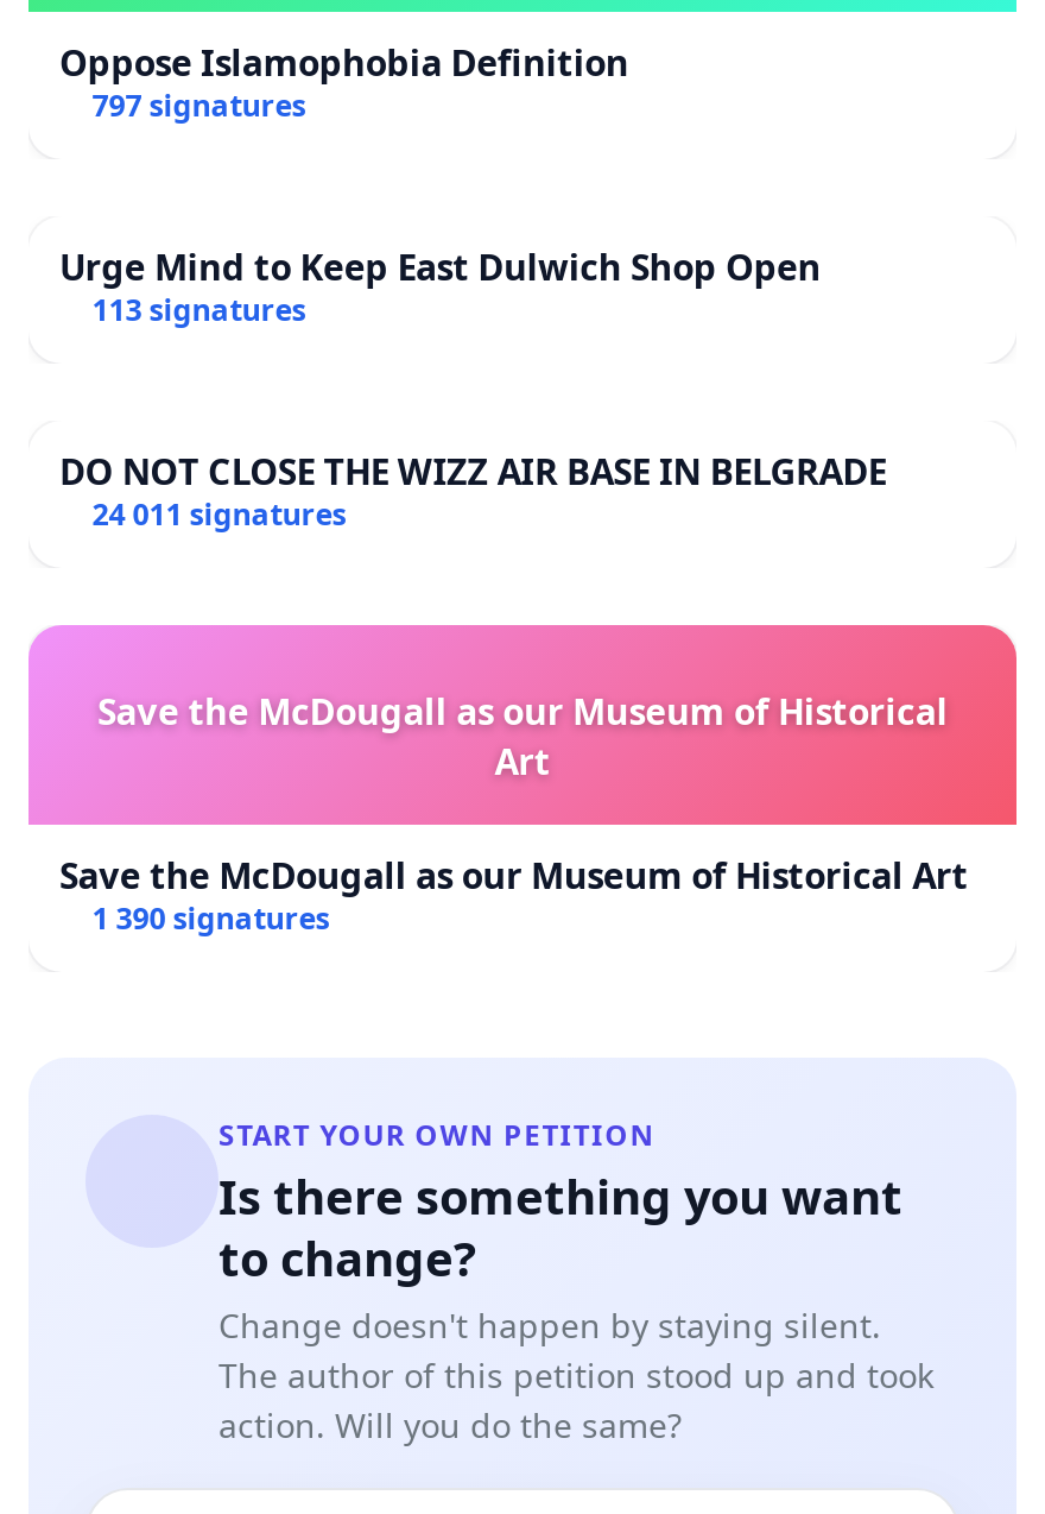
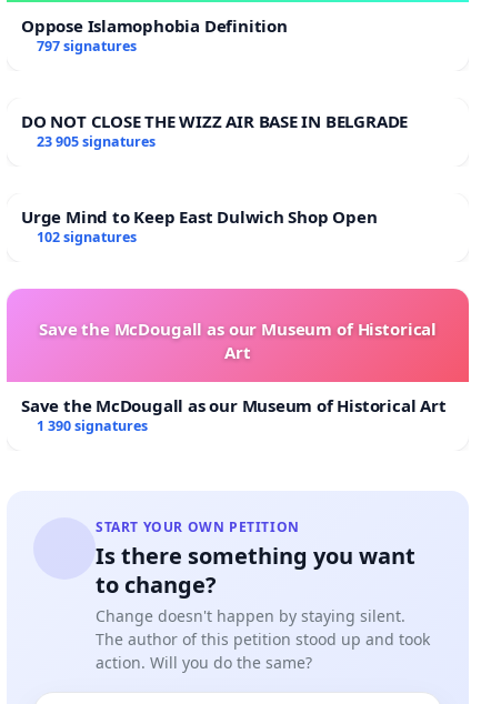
moved down: Urge Mind to Keep East Dulwich Shop Open

- 113 signatures

moved up: DO NOT CLOSE THE WIZZ AIR BASE IN BELGRADE

- 24 011 signatures
+ 23 905 signatures
+ 102 signatures
